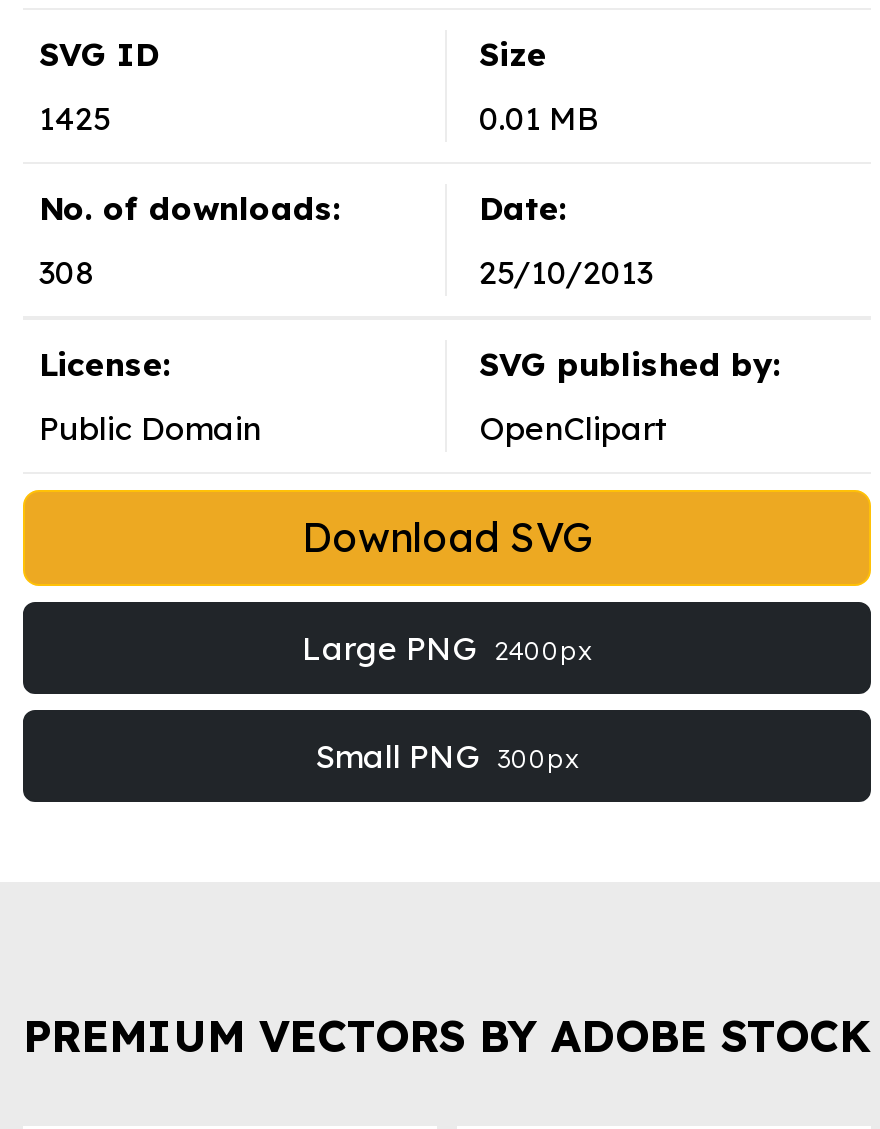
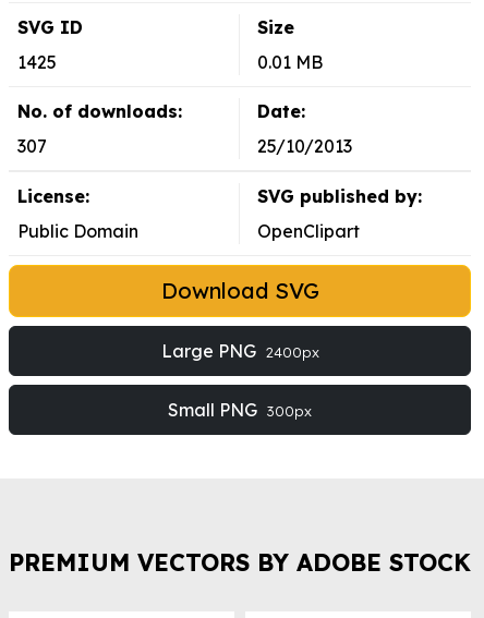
- 308
+ 307
